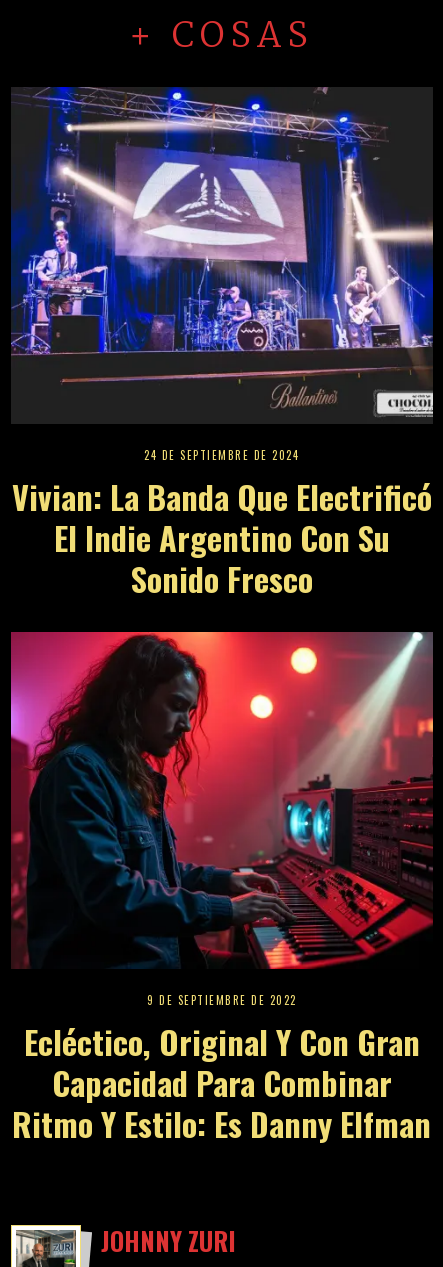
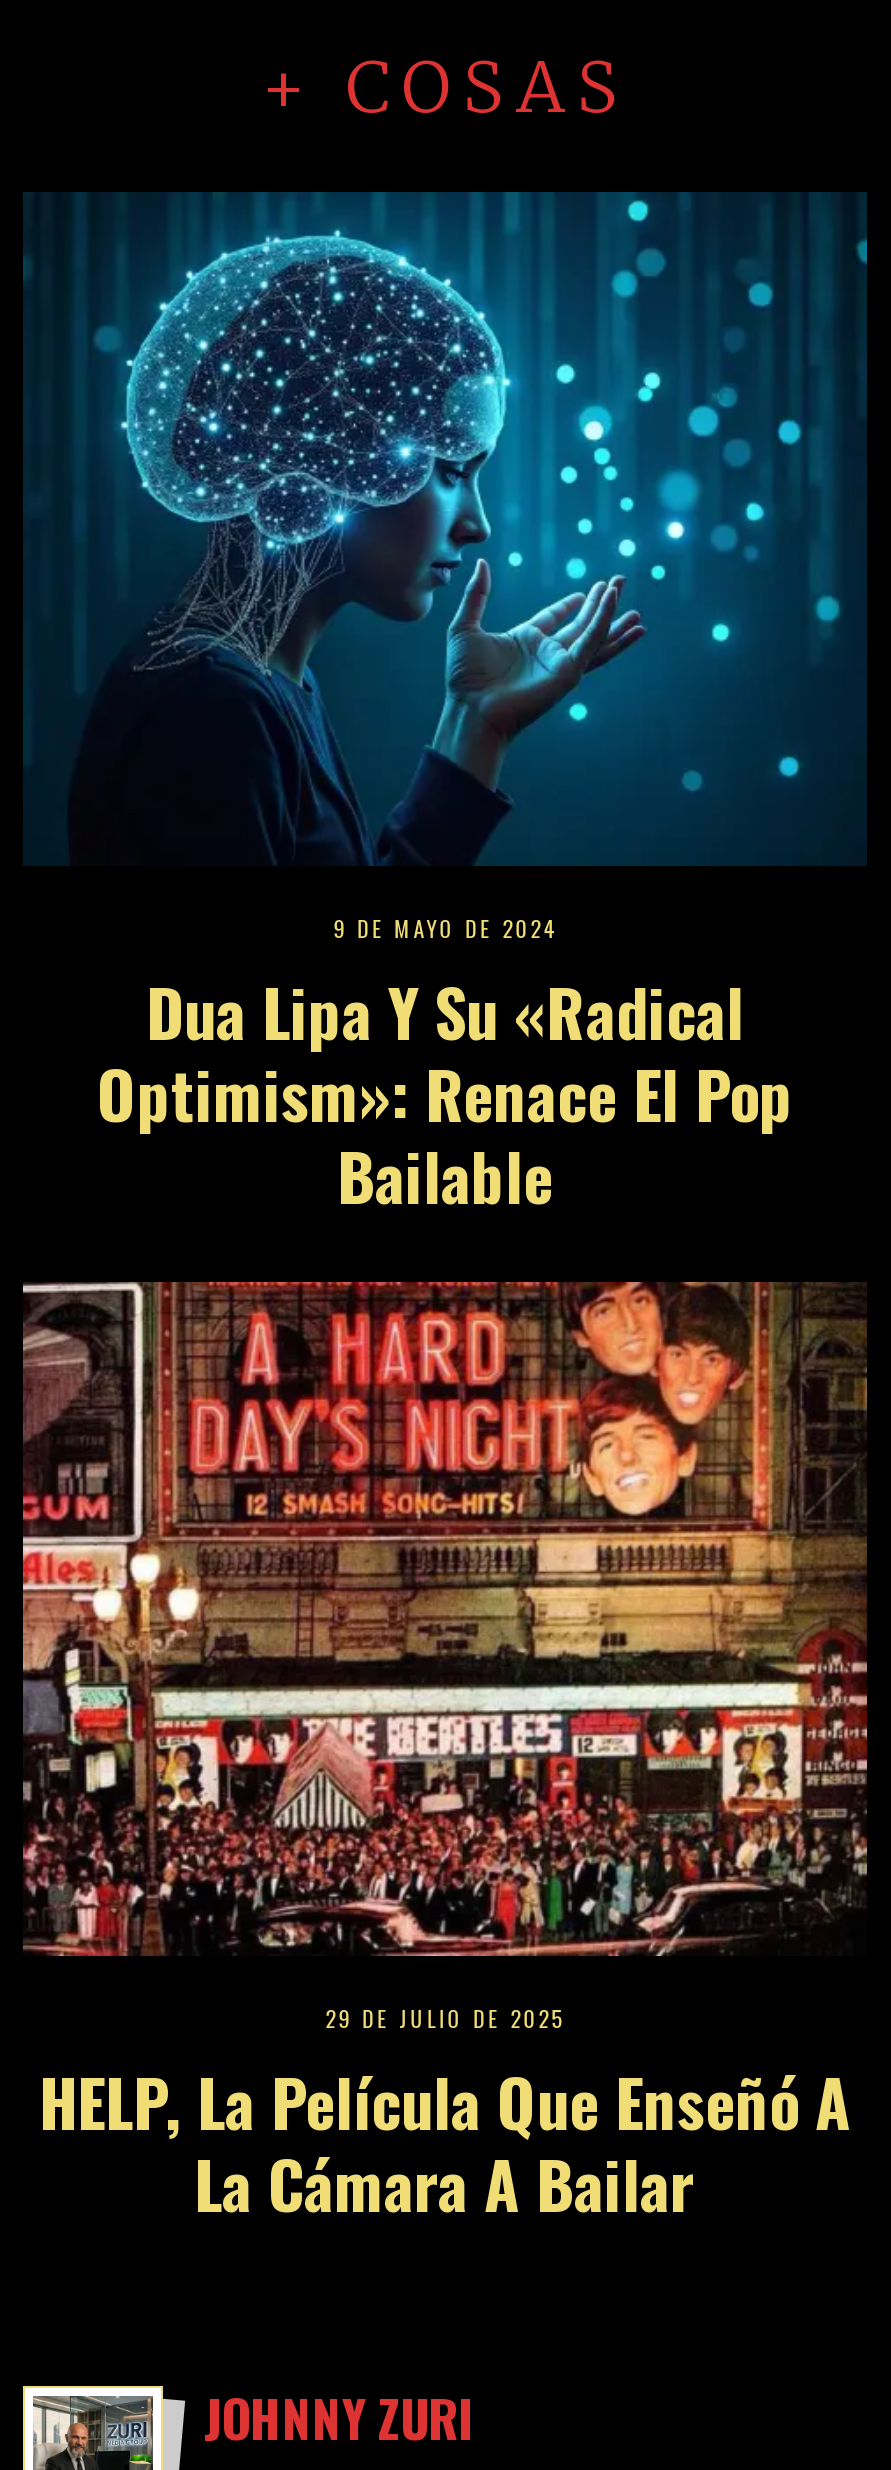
- [image]
- 24 DE SEPTIEMBRE DE 2024
- Vivian: La Banda Que Electrificó
- El Indie Argentino Con Su
- Sonido Fresco
+ [image]
+ 9 DE MAYO DE 2024
+ Dua Lipa Y Su «Radical
+ Optimism»: Renace El Pop
+ Bailable

- [image]
- 9 DE SEPTIEMBRE DE 2022
- Ecléctico, Original Y Con Gran
- Capacidad Para Combinar
- Ritmo Y Estilo: Es Danny Elfman
+ [image]
+ 29 DE JULIO DE 2025
+ HELP, La Película Que Enseñó A
+ La Cámara A Bailar
